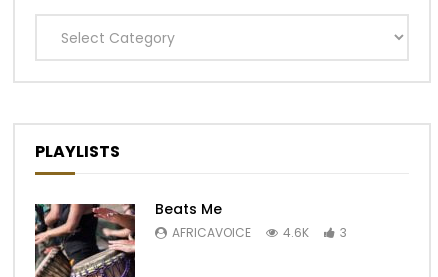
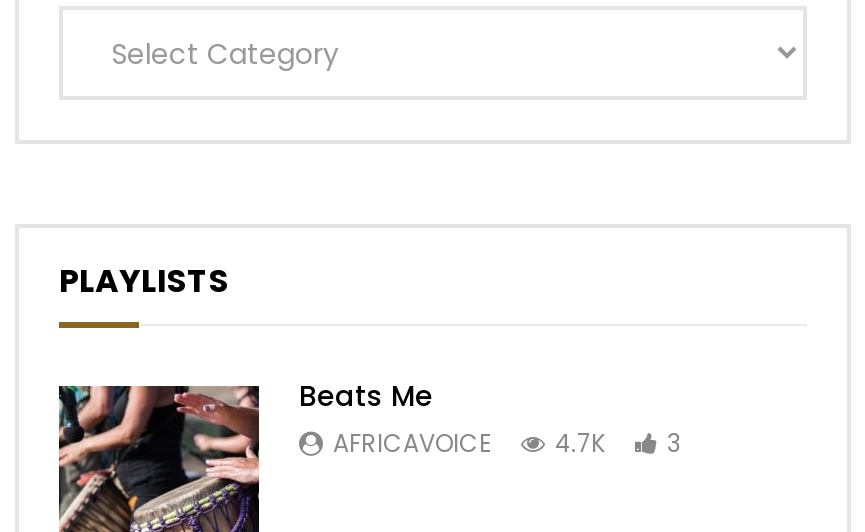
- AFRICAVOICE 4.6K 3
+ AFRICAVOICE 4.7K 3
